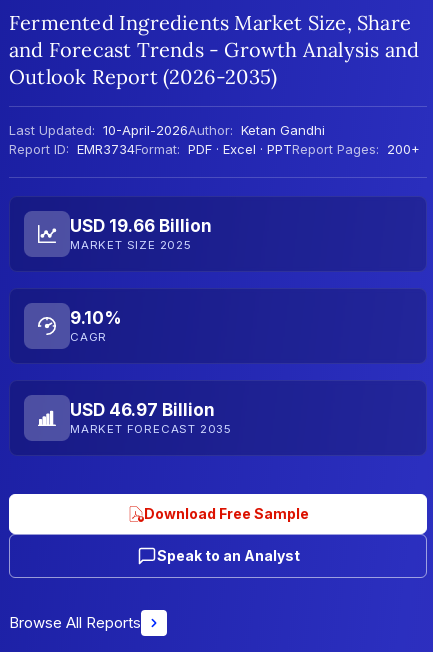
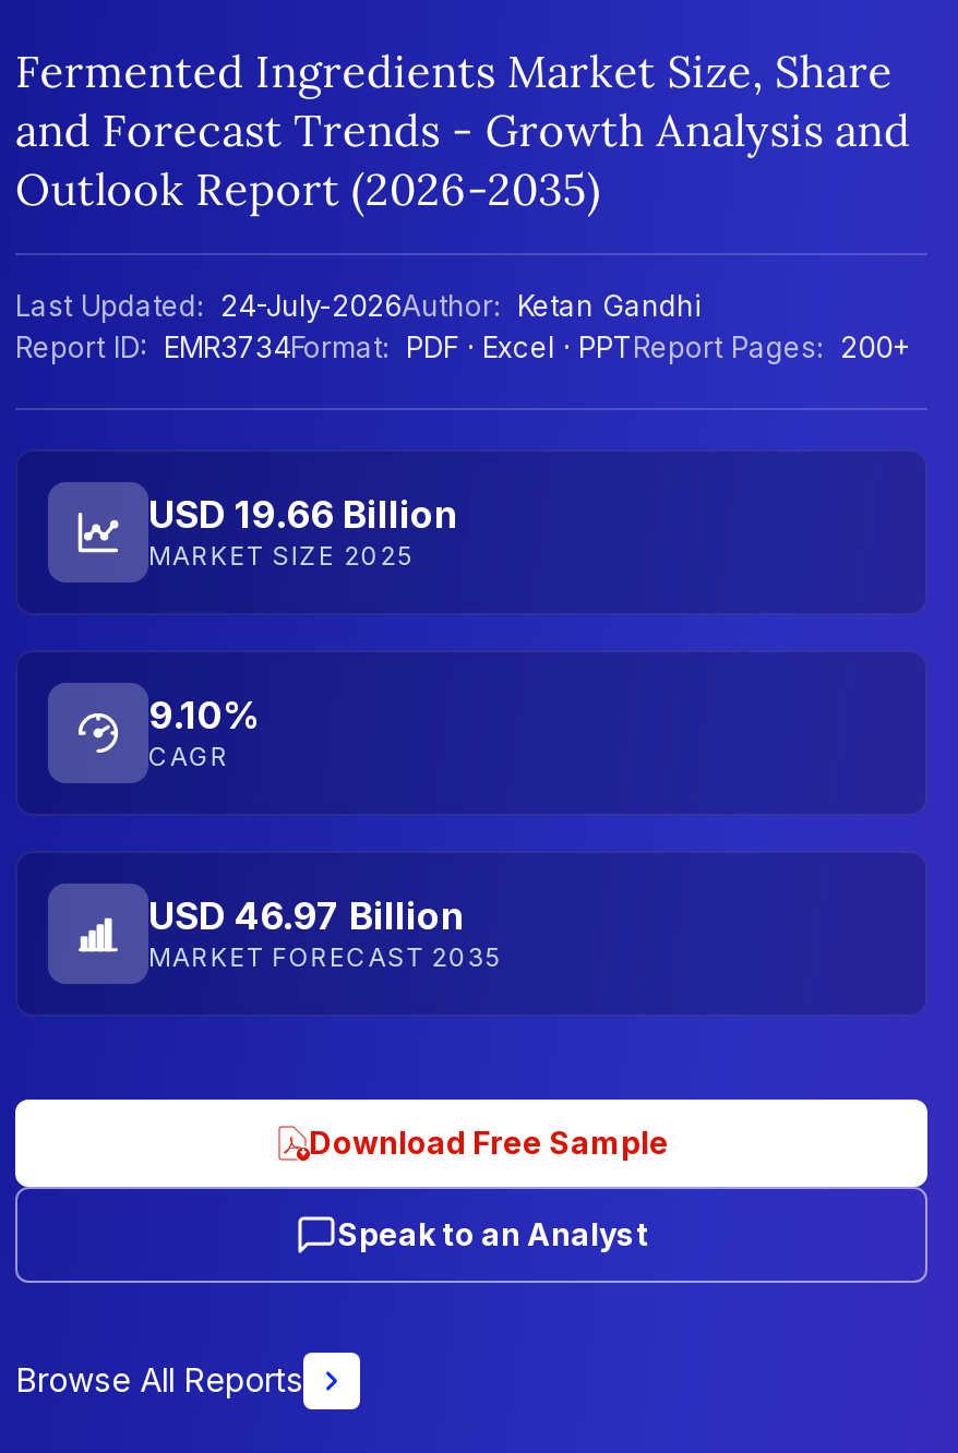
- Last Updated: 10-April-2026Author: Ketan Gandhi
+ Last Updated: 24-July-2026Author: Ketan Gandhi
